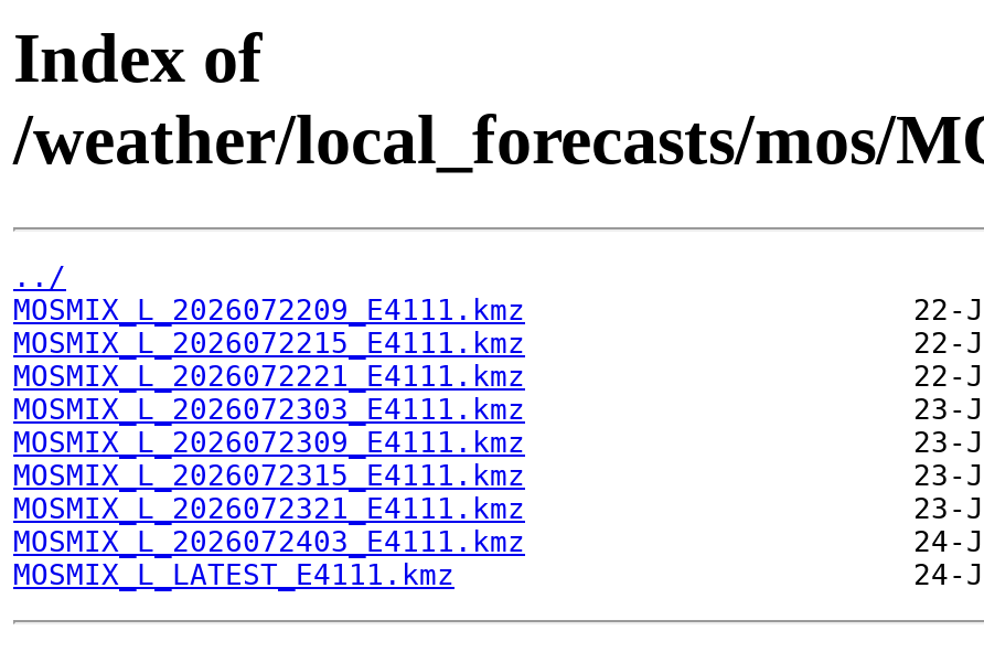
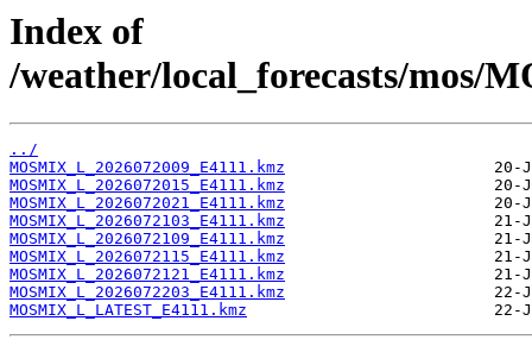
- MOSMIX_L_2026072209_E4111.kmz
- MOSMIX_L_2026072215_E4111.kmz
- MOSMIX_L_2026072221_E4111.kmz
- MOSMIX_L_2026072303_E4111.kmz
- MOSMIX_L_2026072309_E4111.kmz
- MOSMIX_L_2026072315_E4111.kmz
- MOSMIX_L_2026072321_E4111.kmz
- MOSMIX_L_2026072403_E4111.kmz
+ MOSMIX_L_2026072009_E4111.kmz
+ MOSMIX_L_2026072015_E4111.kmz
+ MOSMIX_L_2026072021_E4111.kmz
+ MOSMIX_L_2026072103_E4111.kmz
+ MOSMIX_L_2026072109_E4111.kmz
+ MOSMIX_L_2026072115_E4111.kmz
+ MOSMIX_L_2026072121_E4111.kmz
+ MOSMIX_L_2026072203_E4111.kmz
